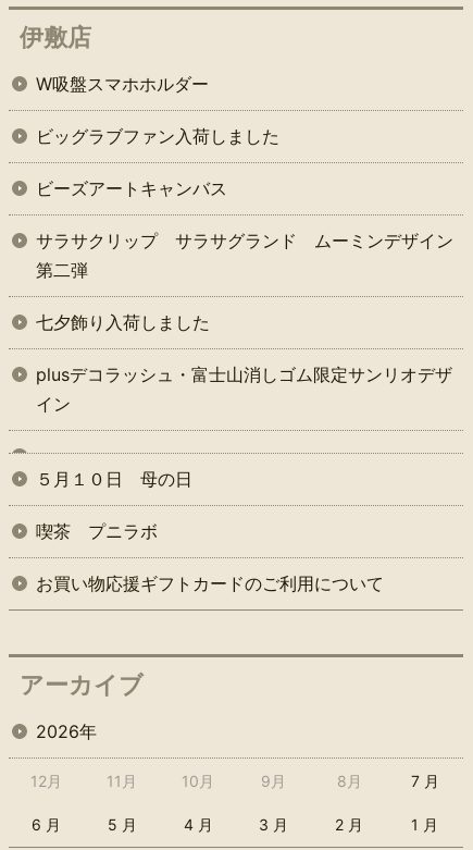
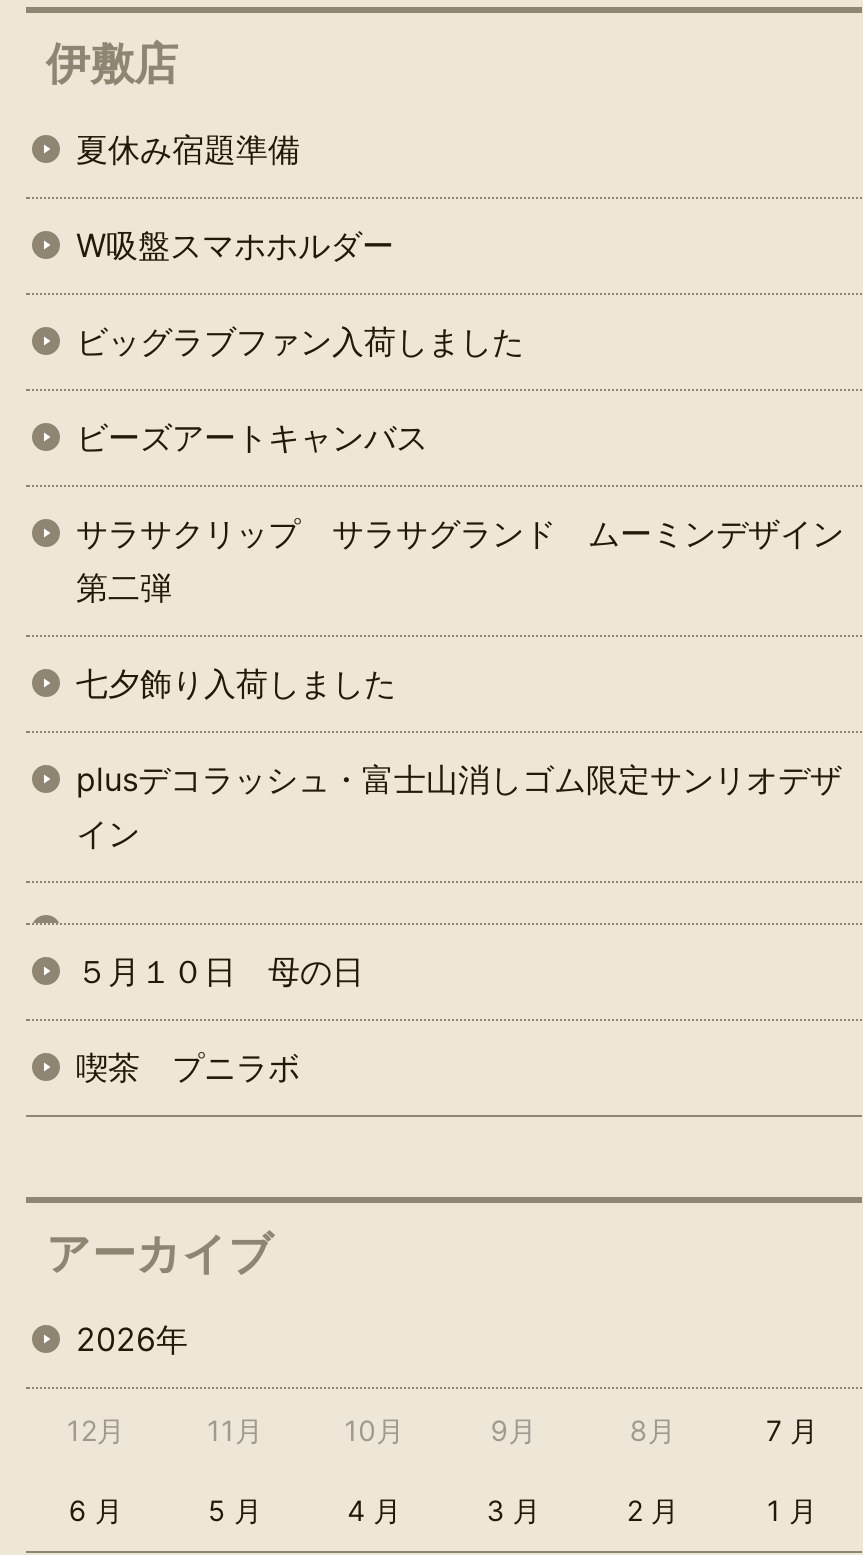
+ 夏休み宿題準備

moved down: W吸盤スマホホルダー | ビッグラブファン入荷しました | ビーズアートキャンバス | ... | ５月１０日 母の日 | 喫茶 プニラボ

- お買い物応援ギフトカードのご利用について
